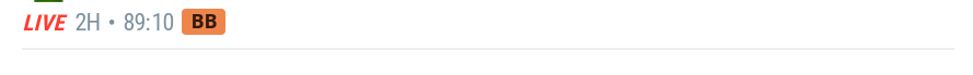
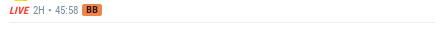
- LIVE 2H • 89:10 BB
+ LIVE 2H • 45:58 BB
